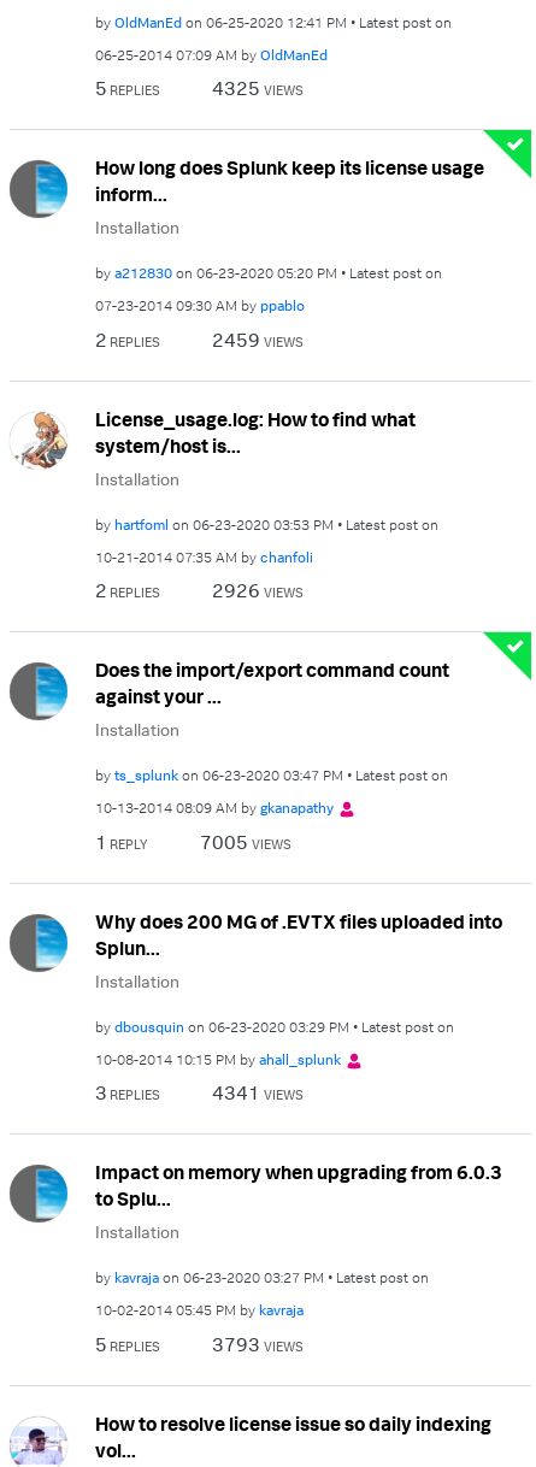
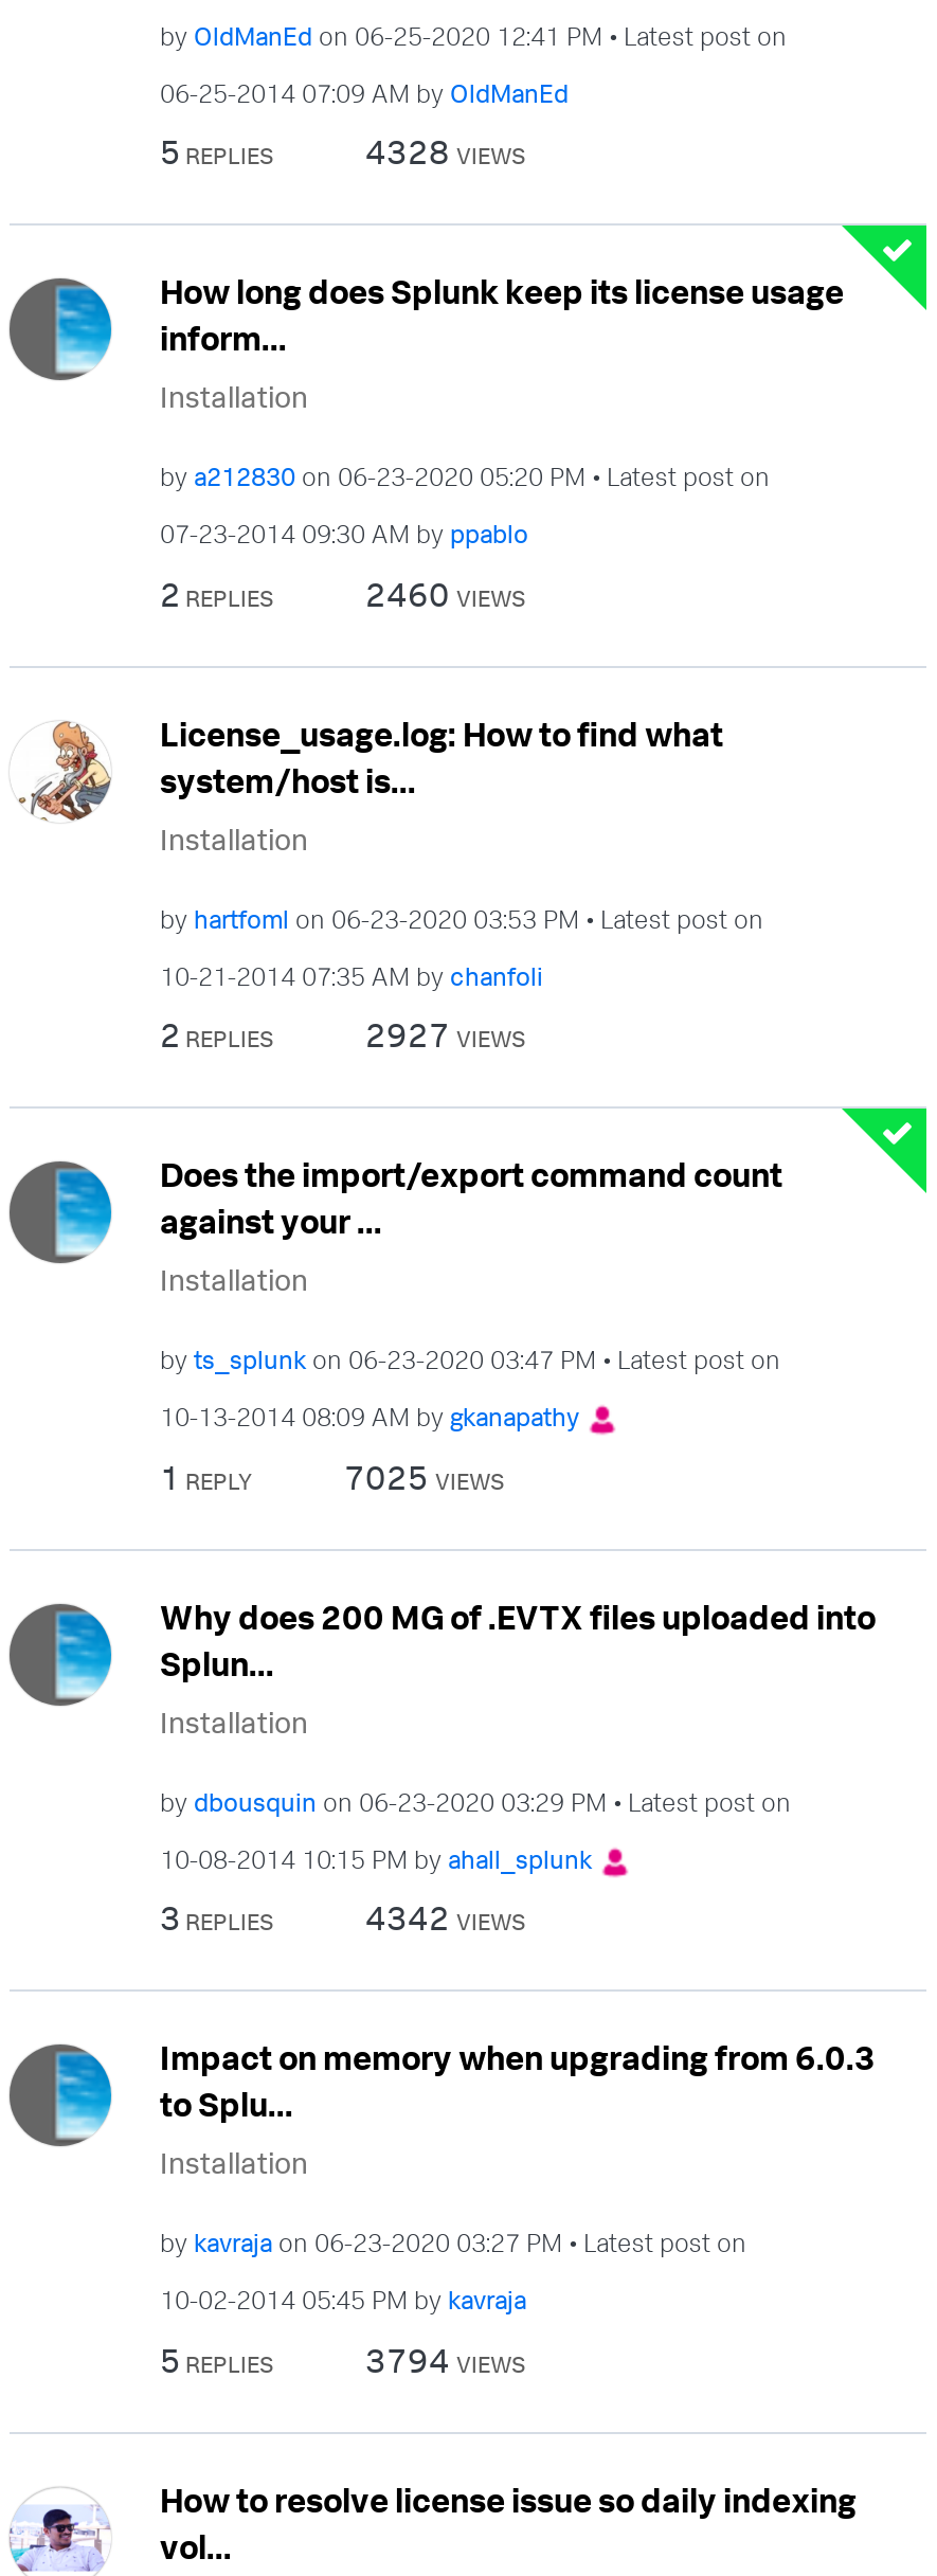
- 4325 VIEWS
+ 4328 VIEWS

- 2459 VIEWS
+ 2460 VIEWS

- 2926 VIEWS
+ 2927 VIEWS

- 7005 VIEWS
+ 7025 VIEWS

- 4341 VIEWS
+ 4342 VIEWS

- 3793 VIEWS
+ 3794 VIEWS
